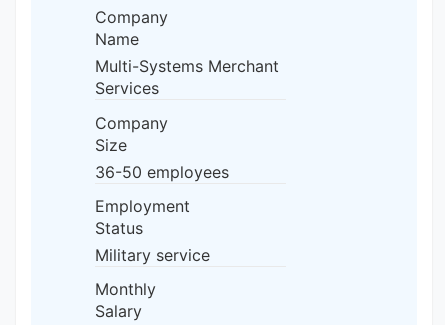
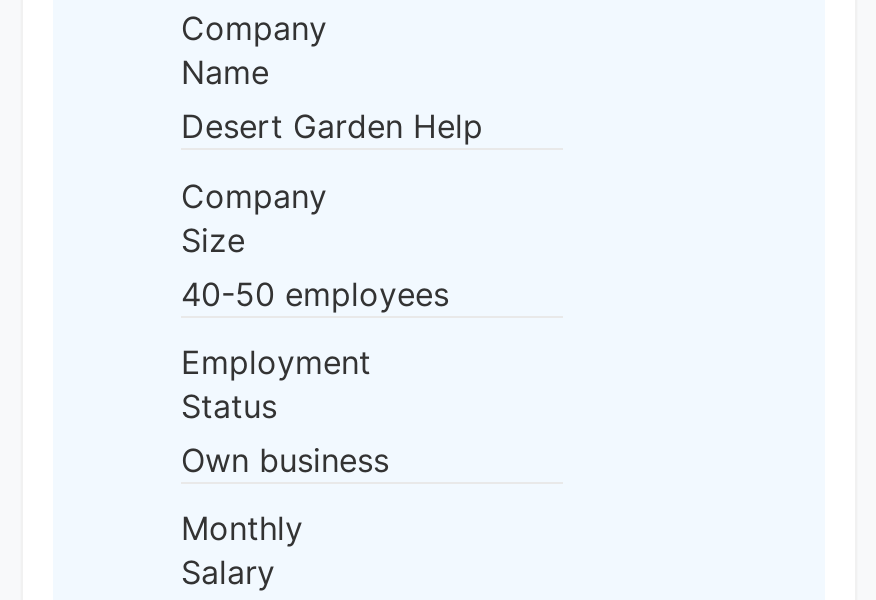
- Multi-Systems Merchant
- Services
+ Desert Garden Help

- 36-50 employees
+ 40-50 employees

- Military service
+ Own business
